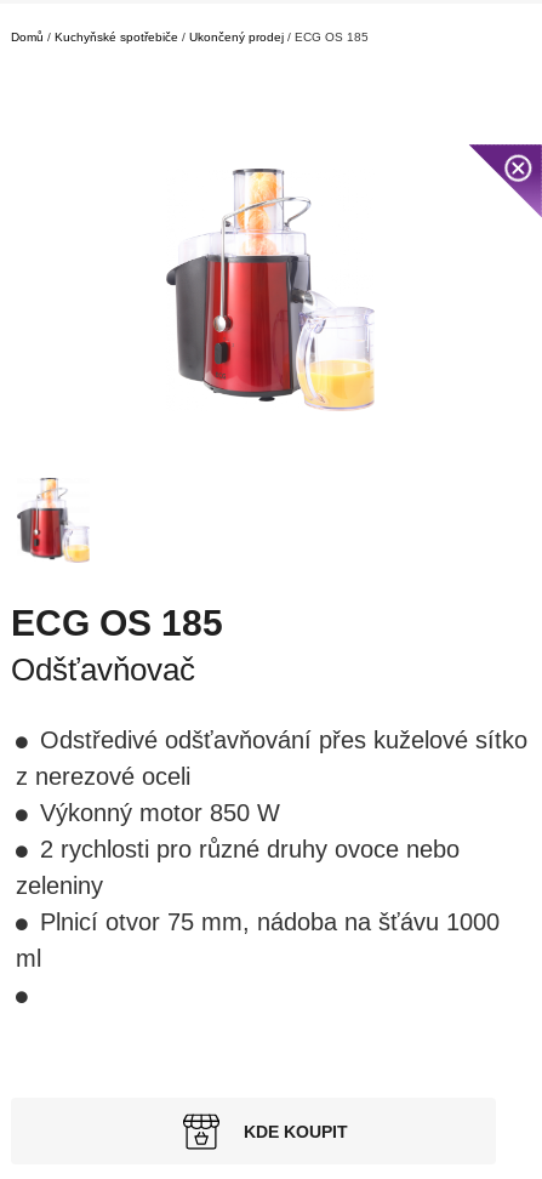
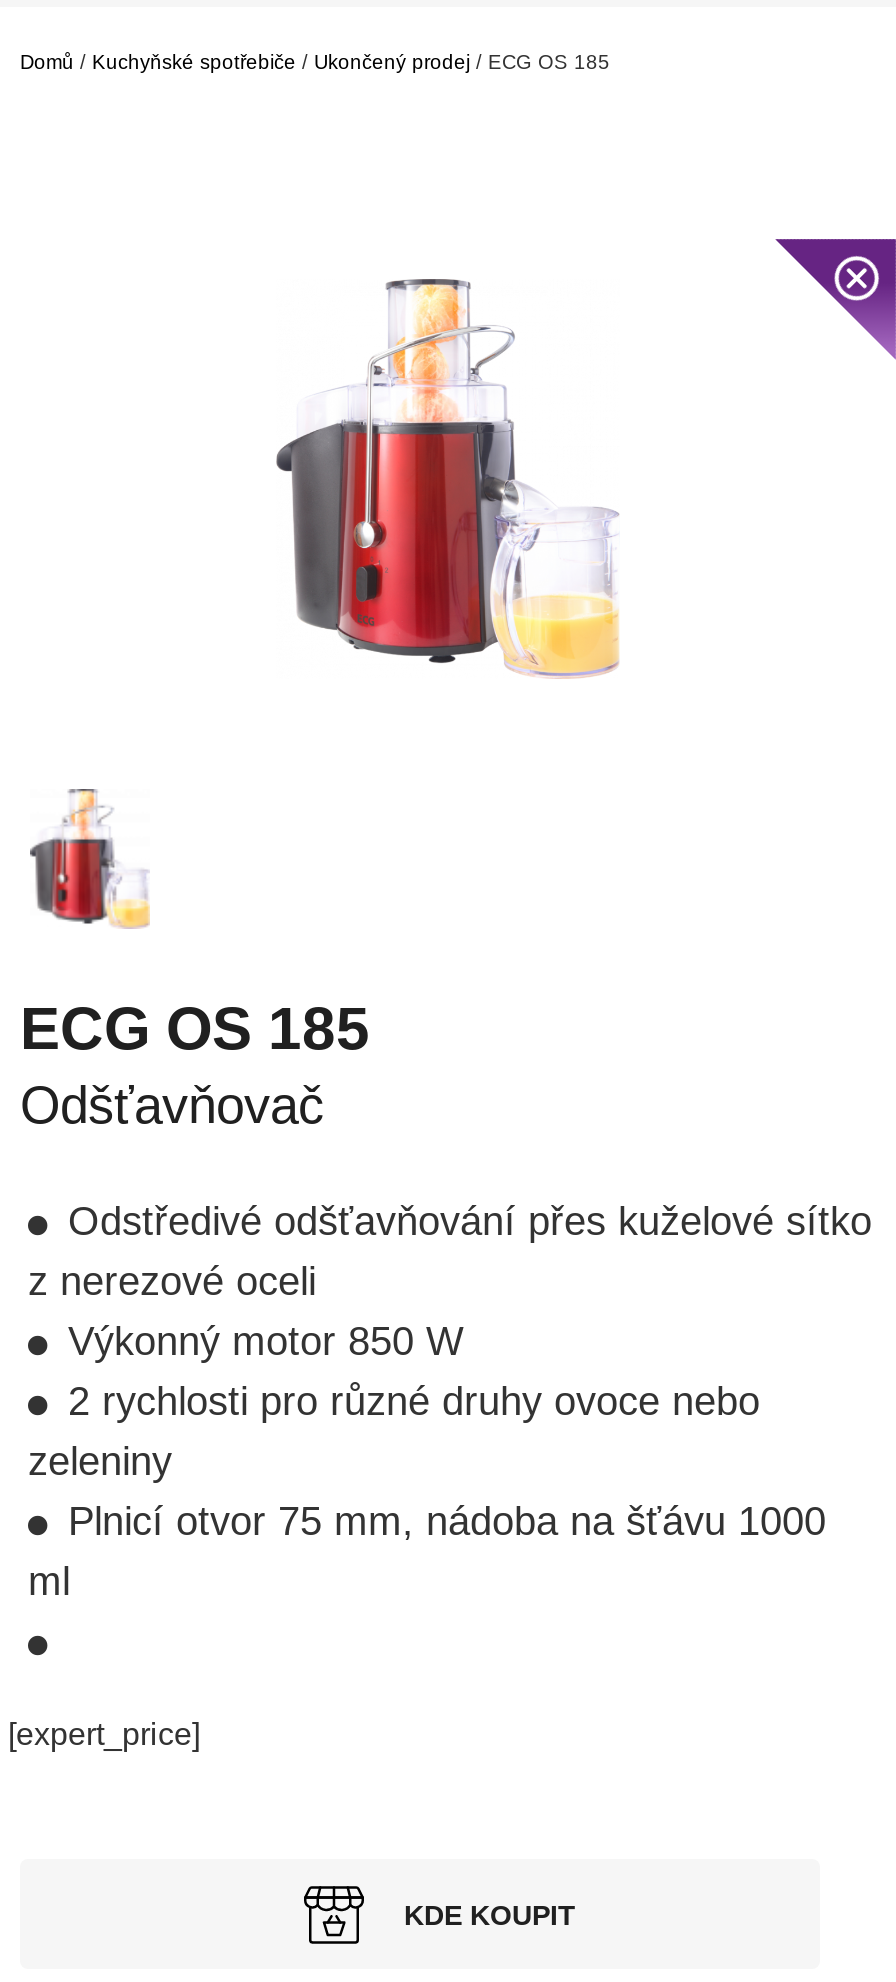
+ [expert_price]
